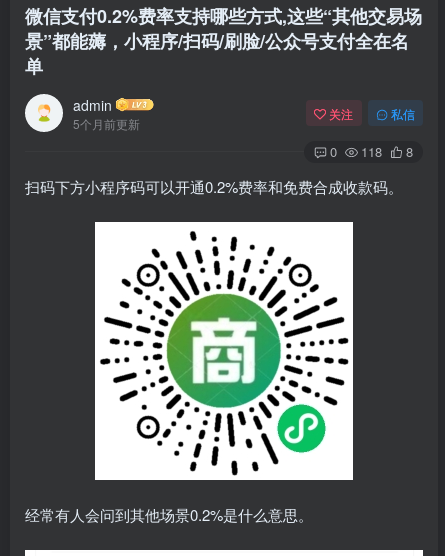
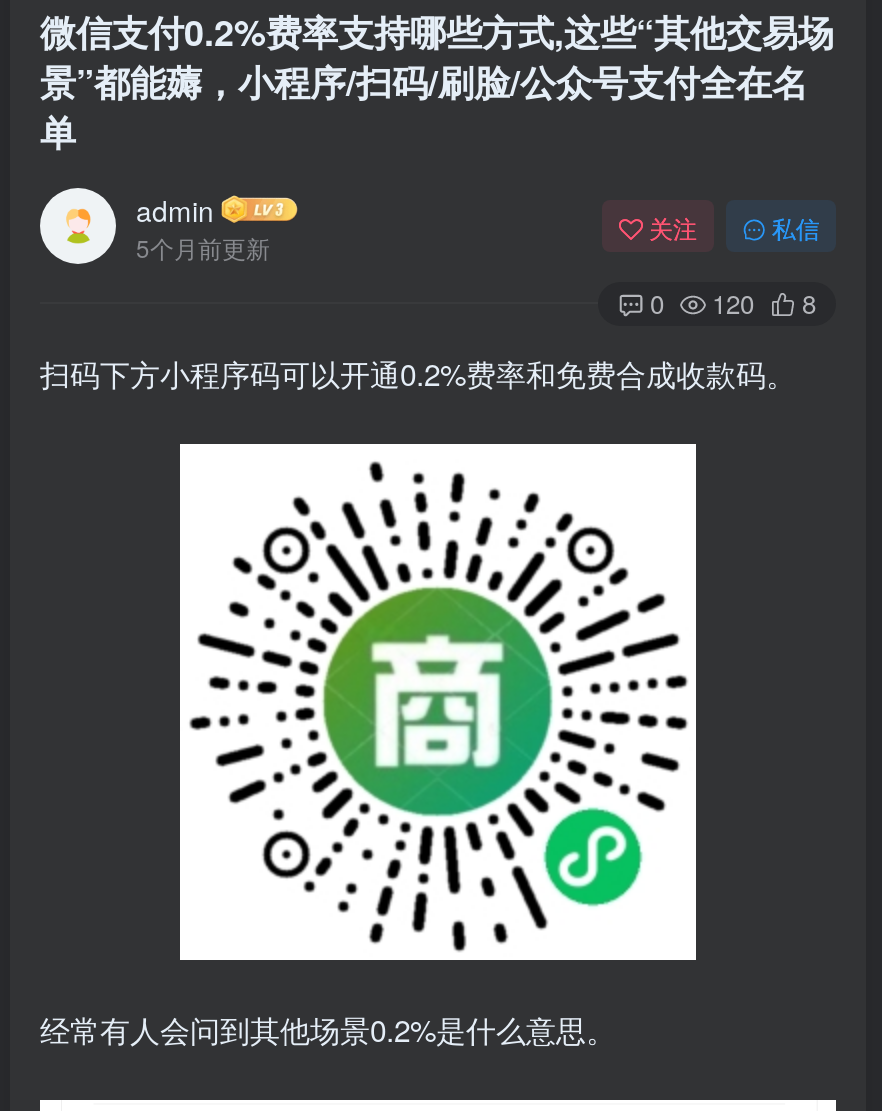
- 0 118 8
+ 0 120 8
